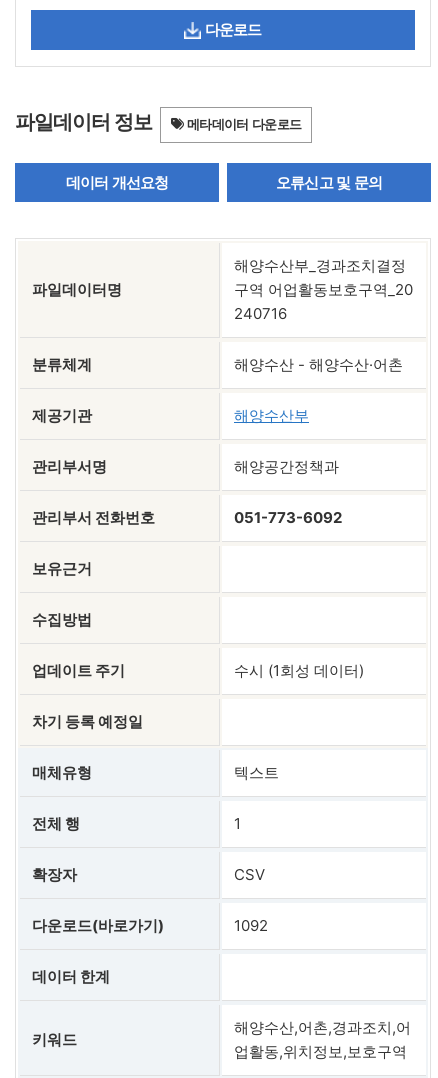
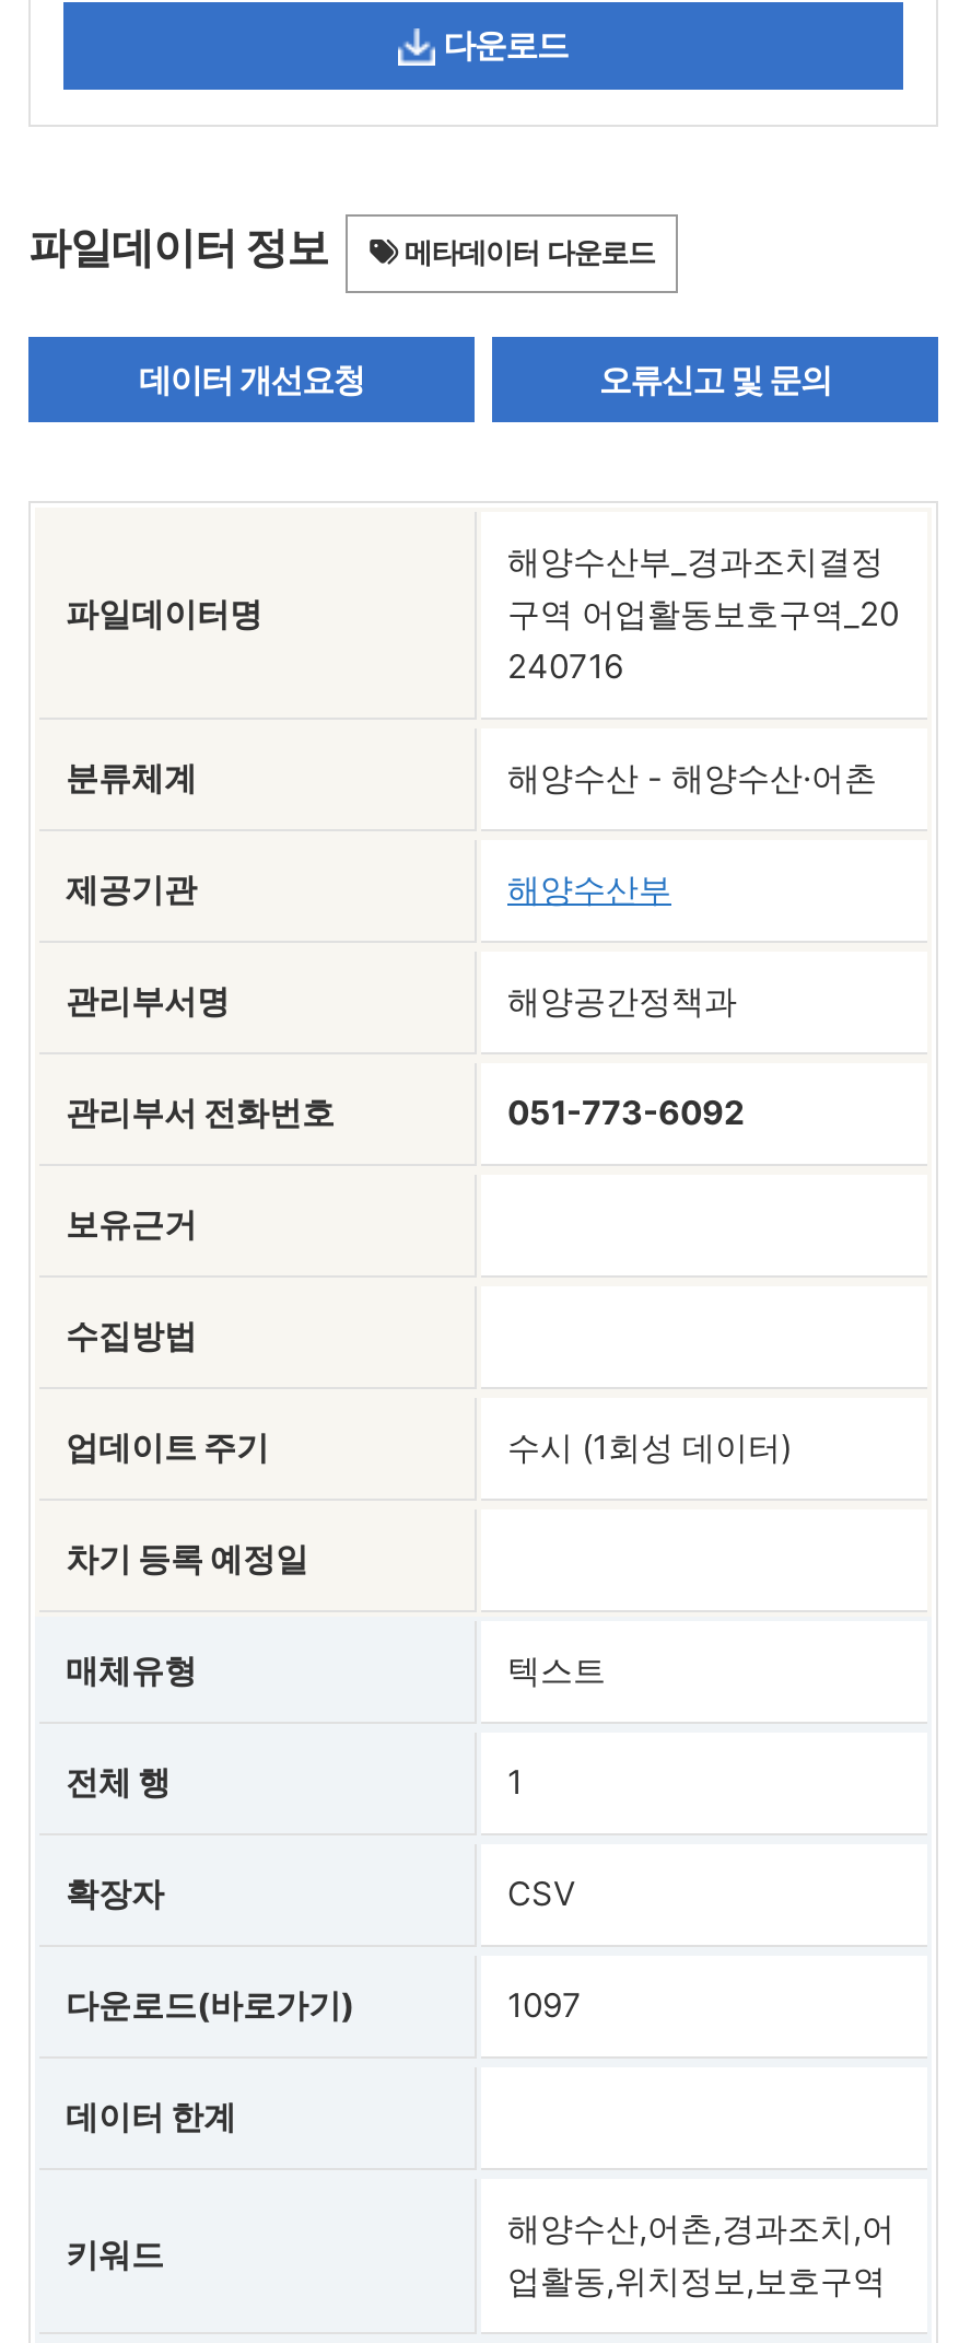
- 1092
+ 1097
